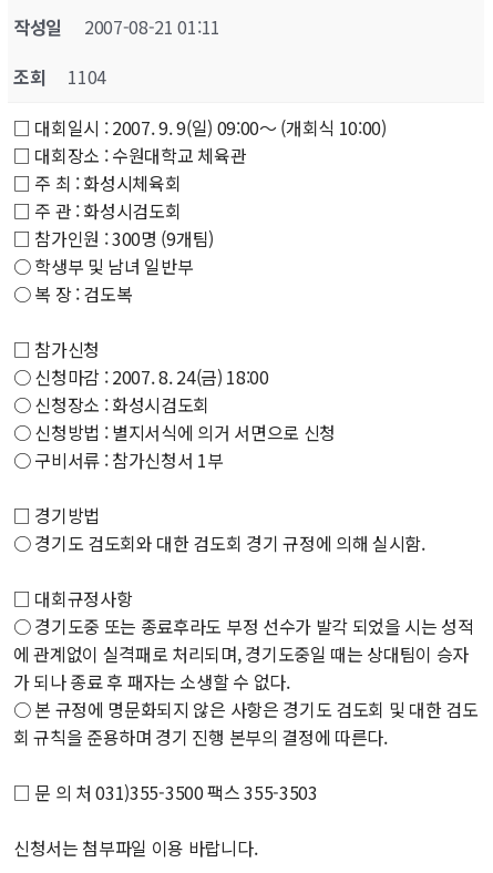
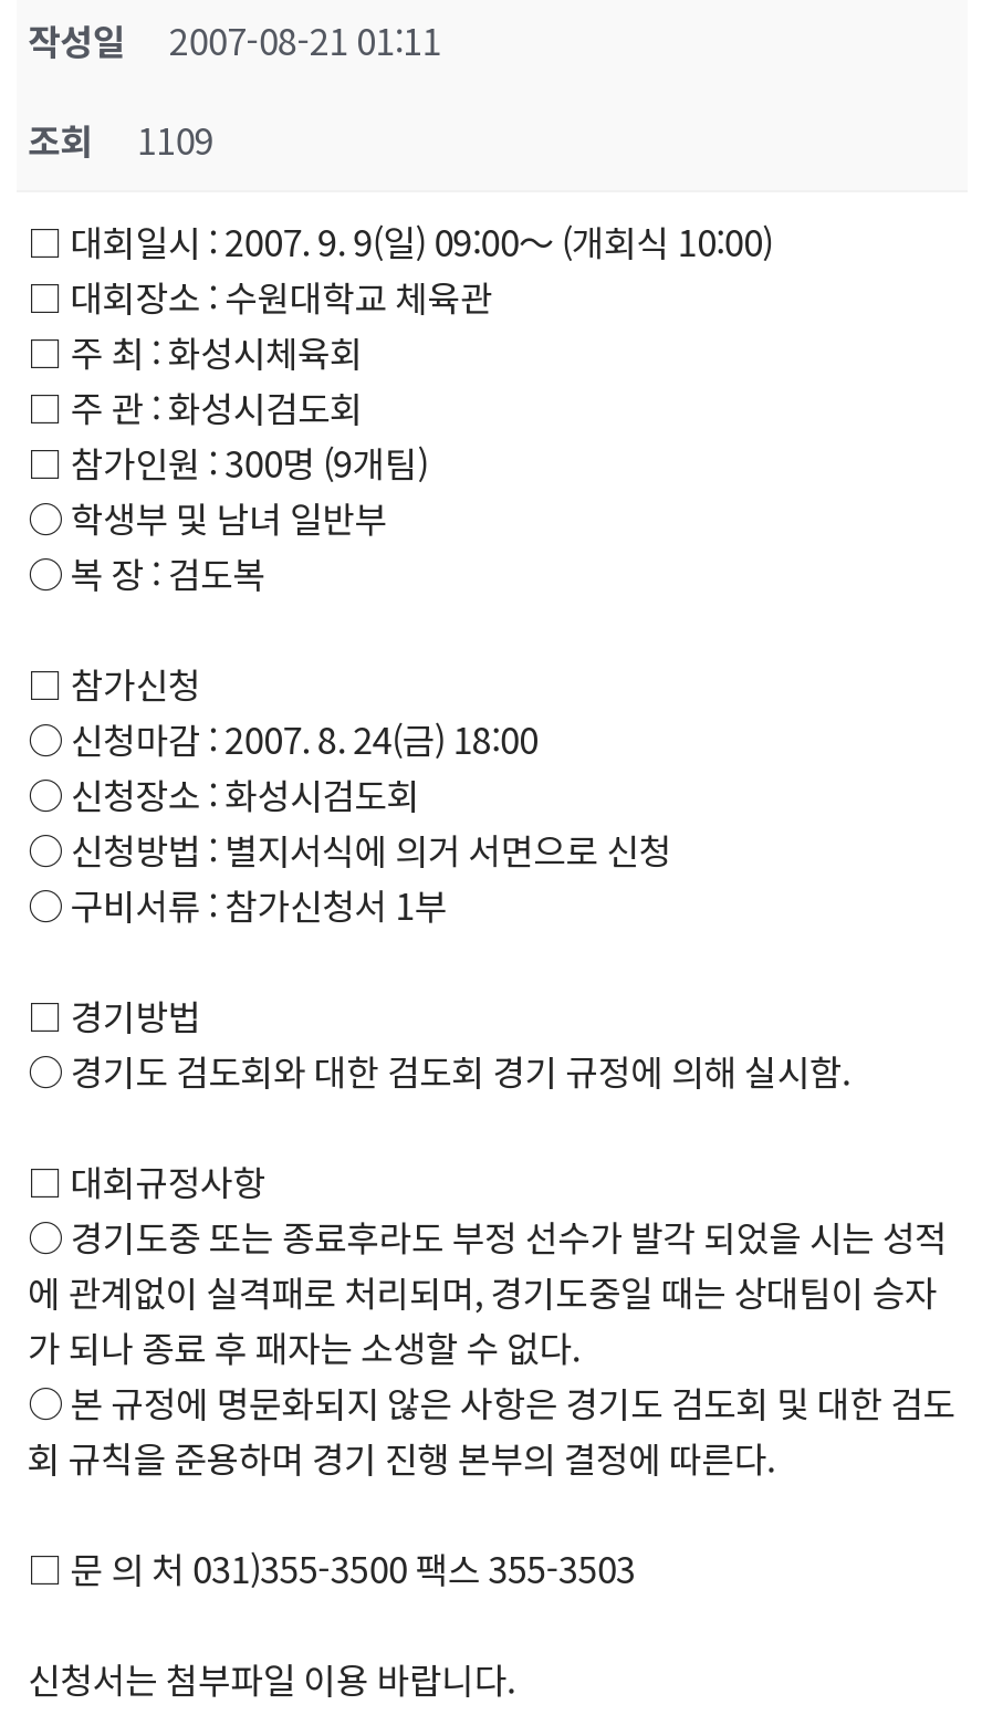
- 조회 1104
+ 조회 1109
